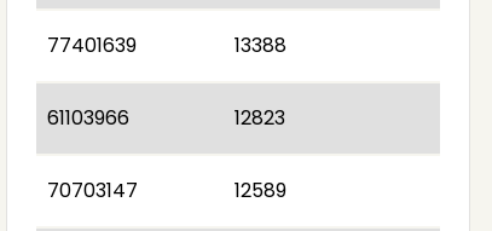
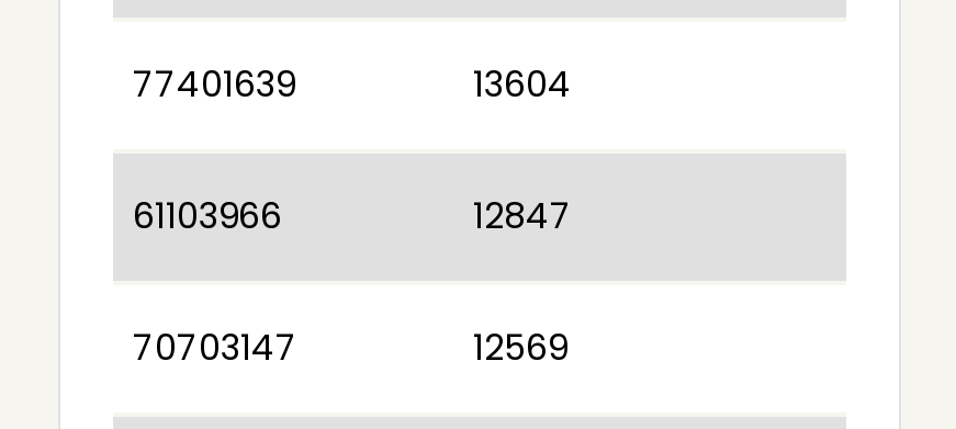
- 13388
+ 13604

- 12823
+ 12847

- 12589
+ 12569
